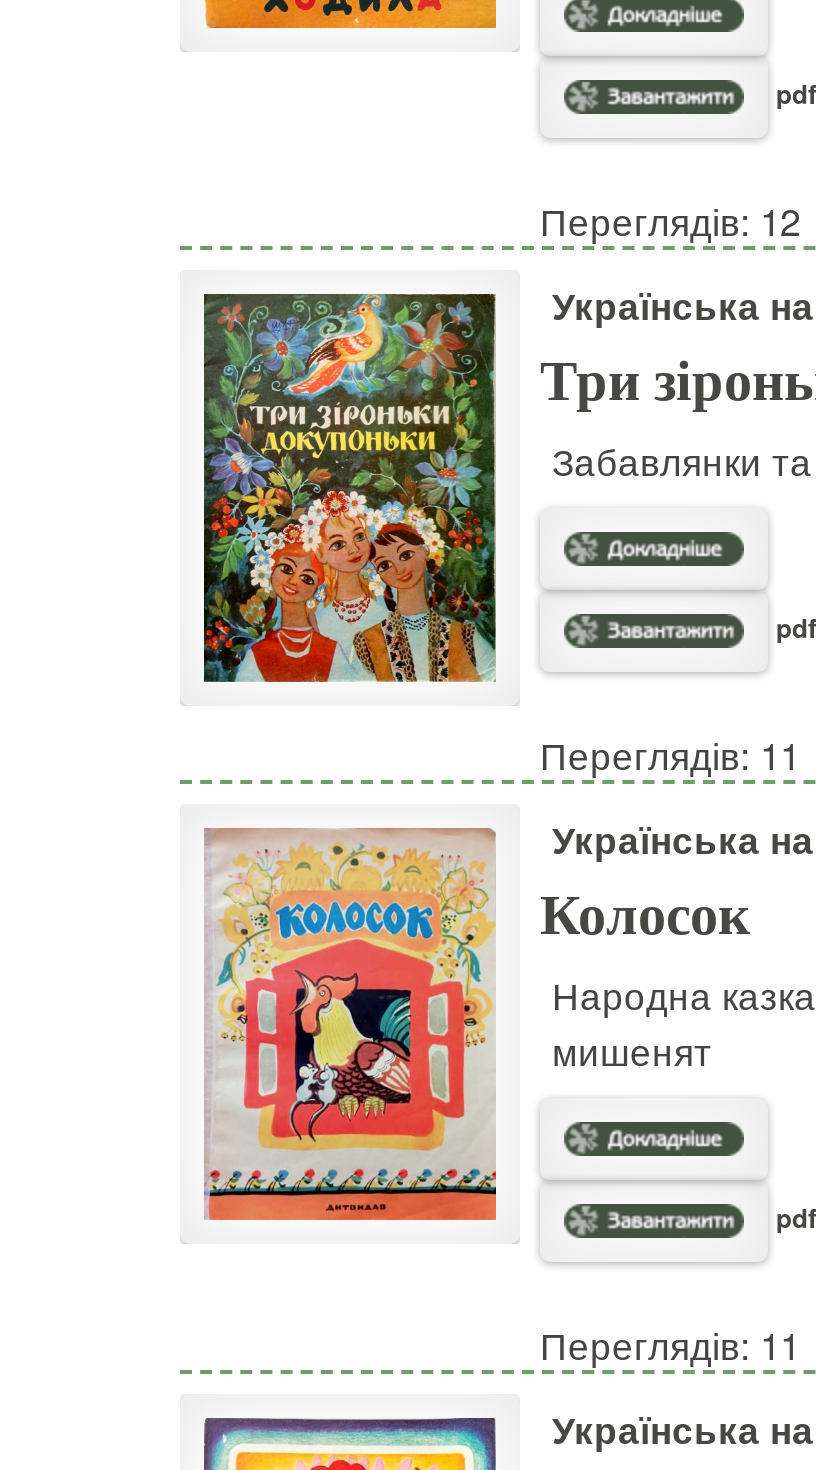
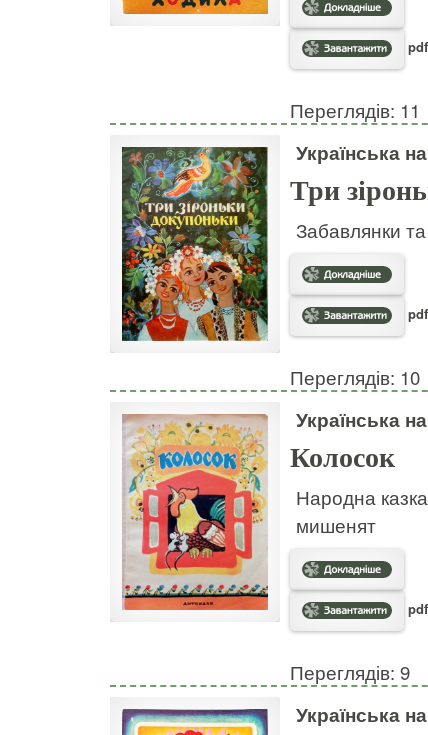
- Переглядів: 12
+ Переглядів: 11

- Переглядів: 11
+ Переглядів: 10

- Переглядів: 11
+ Переглядів: 9
